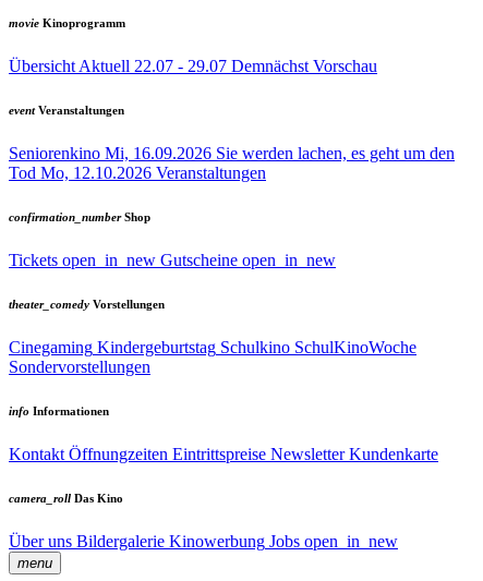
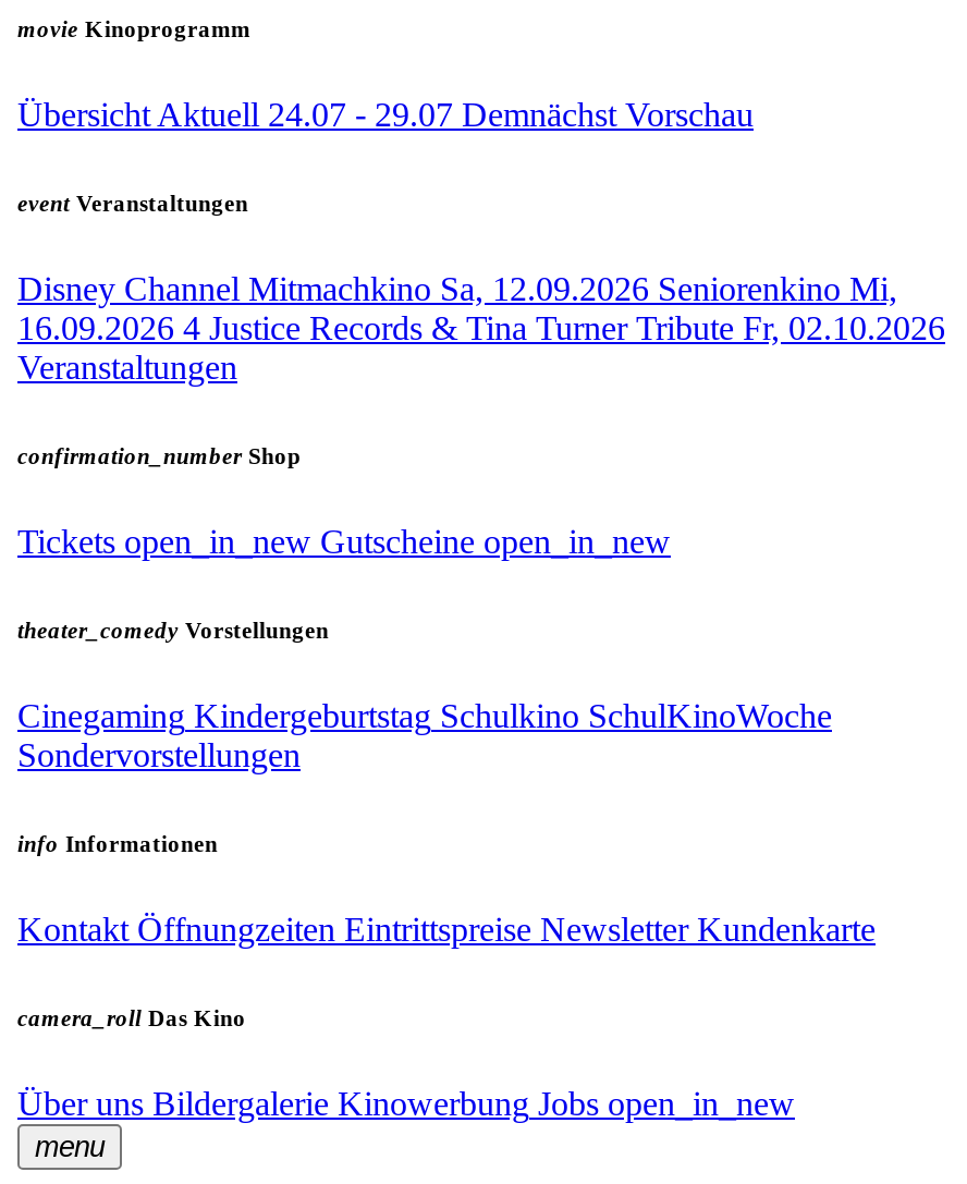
- Übersicht Aktuell 22.07 - 29.07 Demnächst Vorschau
+ Übersicht Aktuell 24.07 - 29.07 Demnächst Vorschau

- Seniorenkino Mi, 16.09.2026 Sie werden lachen, es geht um den
- Tod Mo, 12.10.2026 Veranstaltungen
+ Disney Channel Mitmachkino Sa, 12.09.2026 Seniorenkino Mi,
+ 16.09.2026 4 Justice Records & Tina Turner Tribute Fr, 02.10.2026
+ Veranstaltungen
